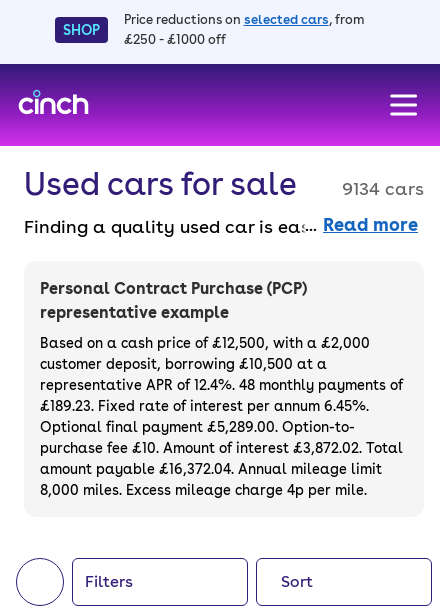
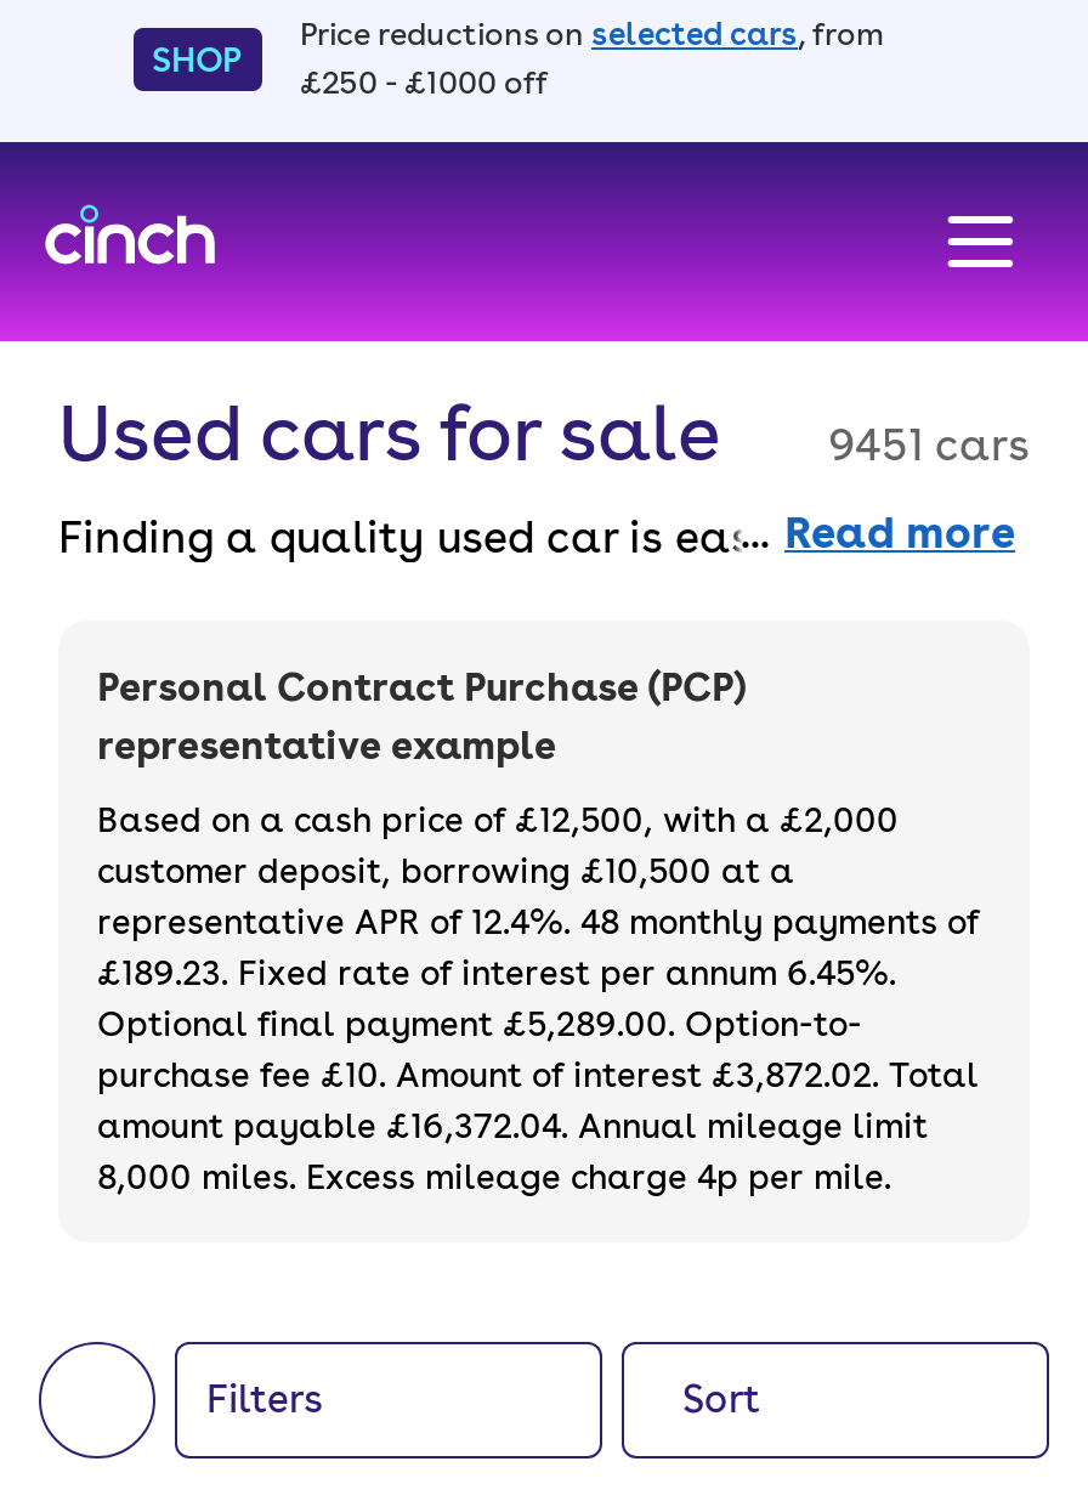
- 9134 cars
+ 9451 cars
